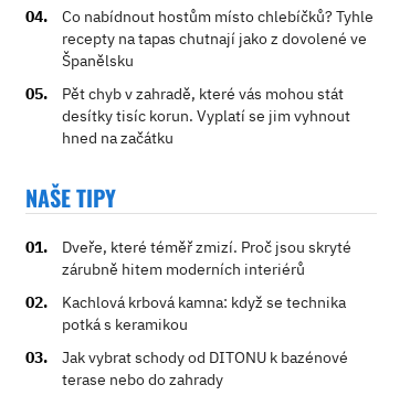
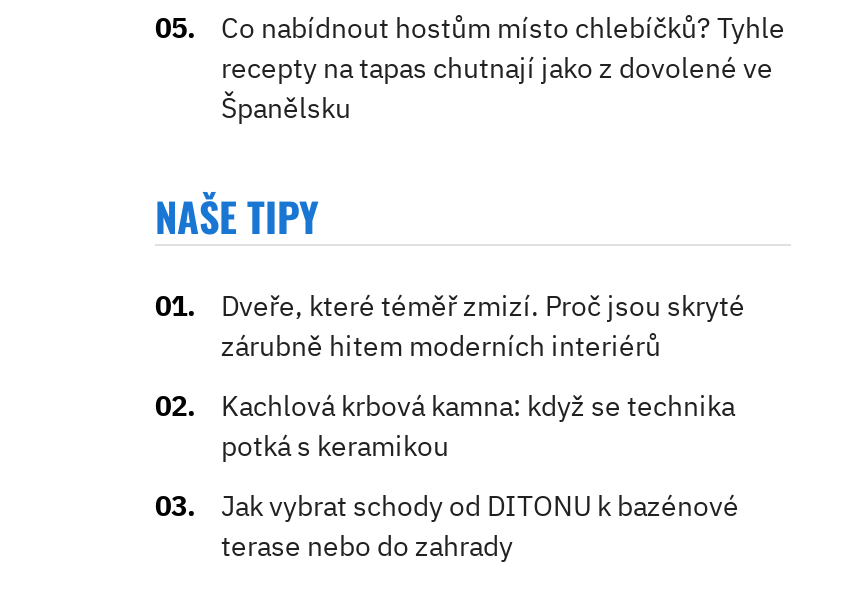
- Pět chyb v zahradě, které vás mohou stát
- desítky tisíc korun. Vyplatí se jim vyhnout
- hned na začátku
